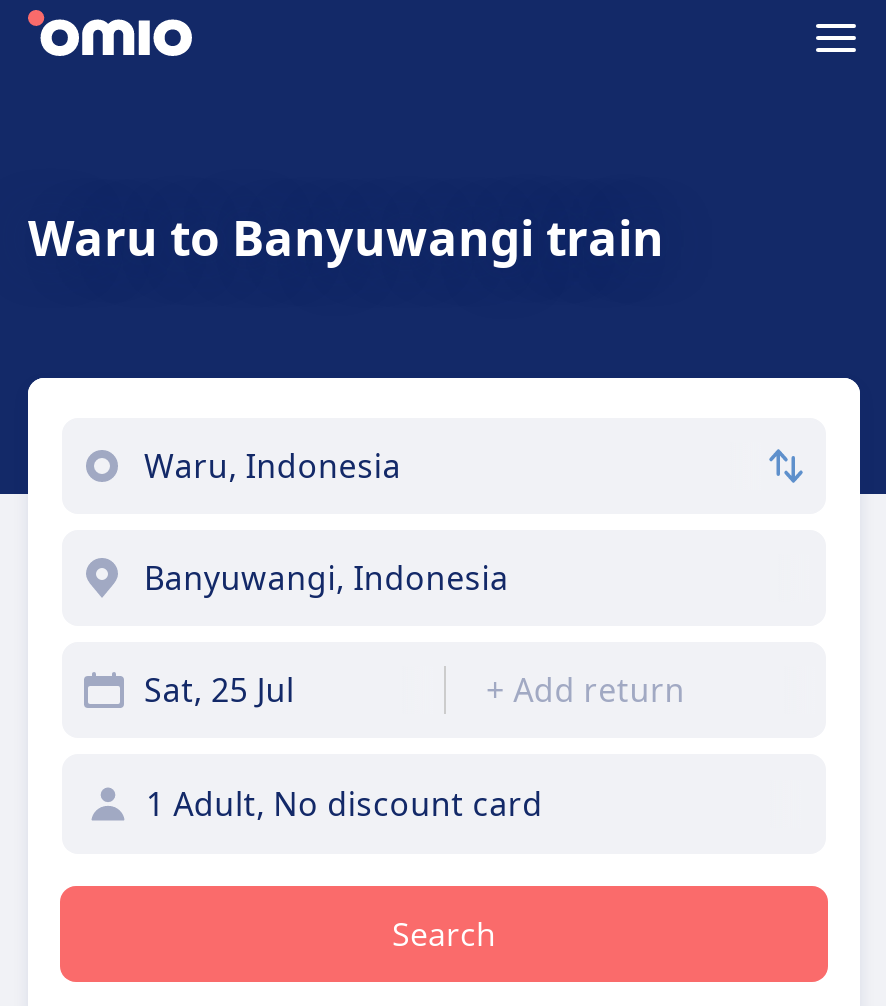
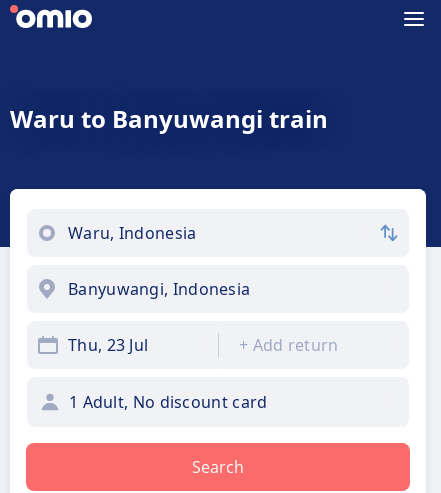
- Sat, 25 Jul
+ Thu, 23 Jul
